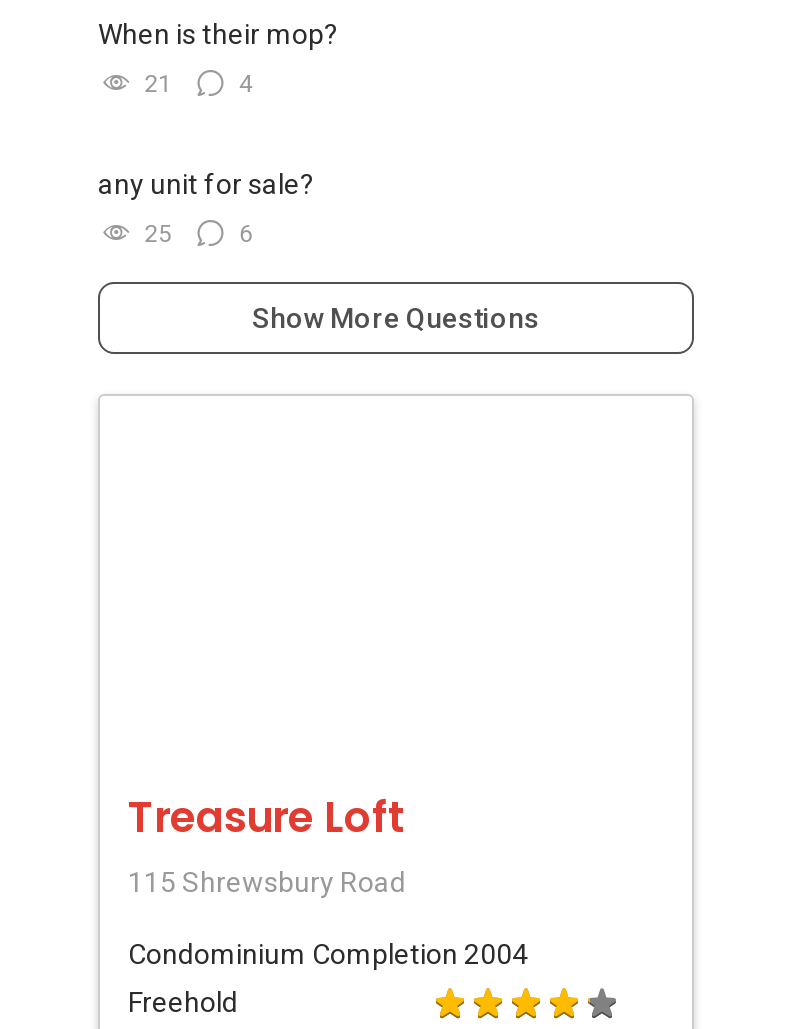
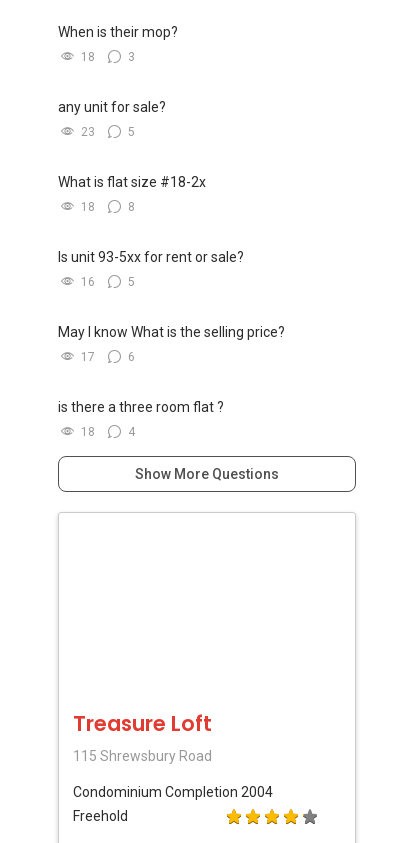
- 21
+ 18

- 4
+ 3

- 25
+ 23
+ 5
+ What is flat size #18-2x
+ 18
+ 8
+ Is unit 93-5xx for rent or sale?
+ 16
+ 5
+ May I know What is the selling price?
+ 17

+ is there a three room flat ?
+ 18
+ 4
